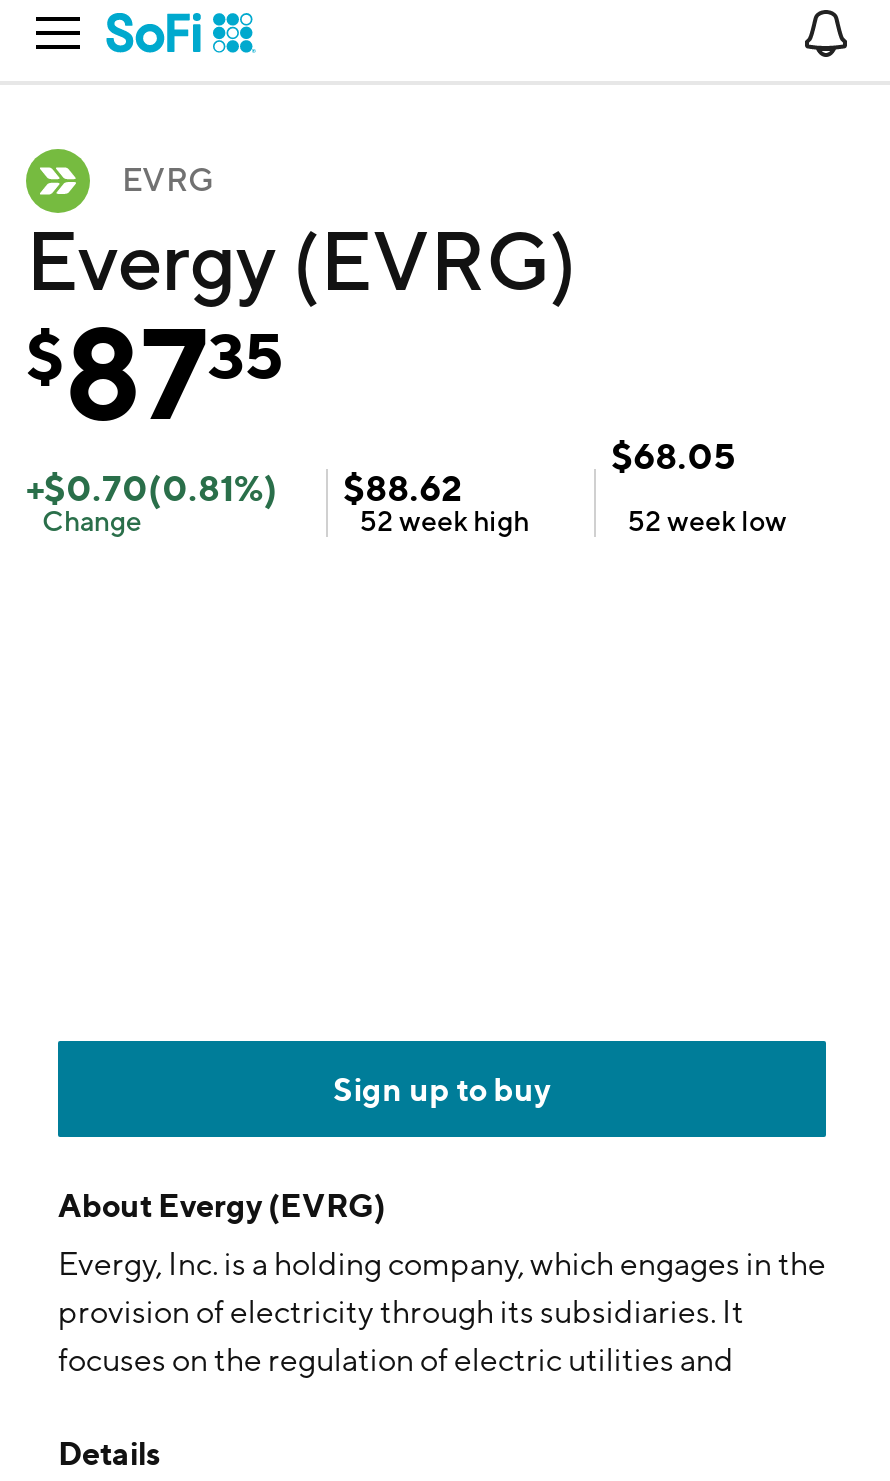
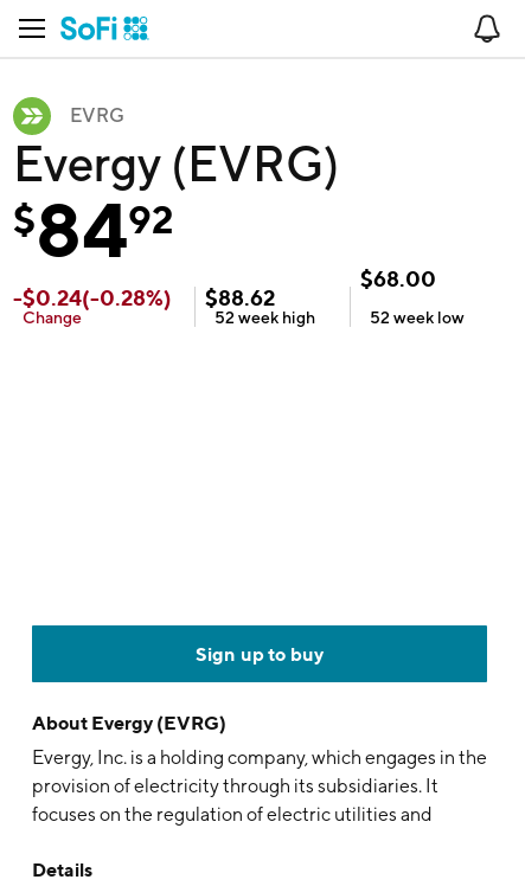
- $8735
+ $8492

- $68.05
+ $68.00

- +$0.70(0.81%) $88.62
+ -$0.24(-0.28%) $88.62
